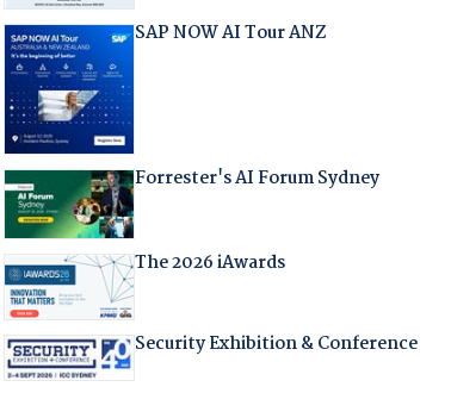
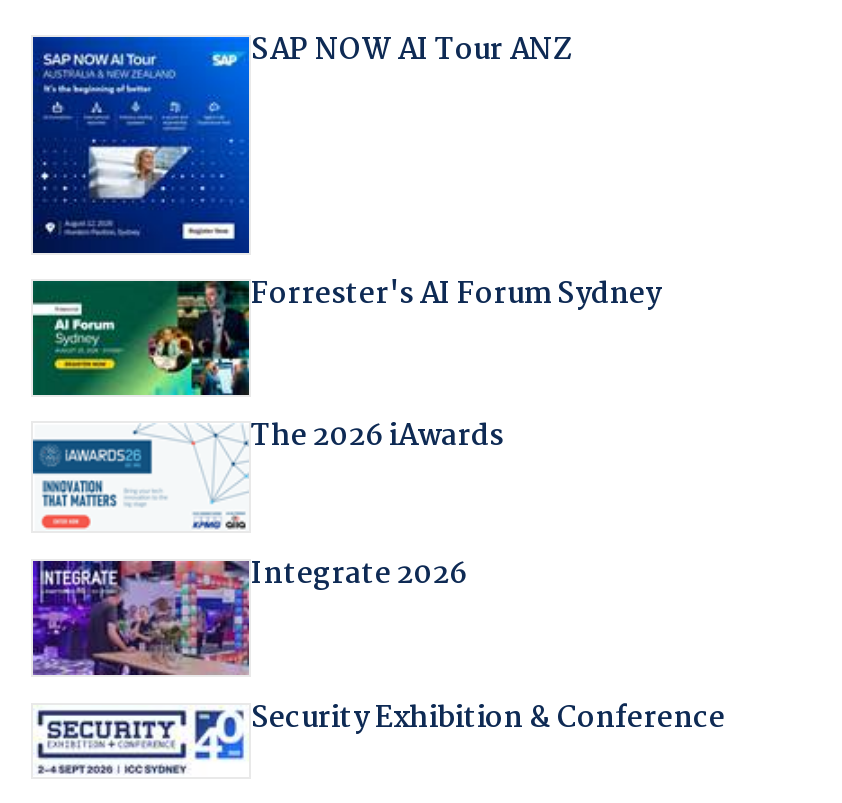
+ [image]
+ Integrate 2026
